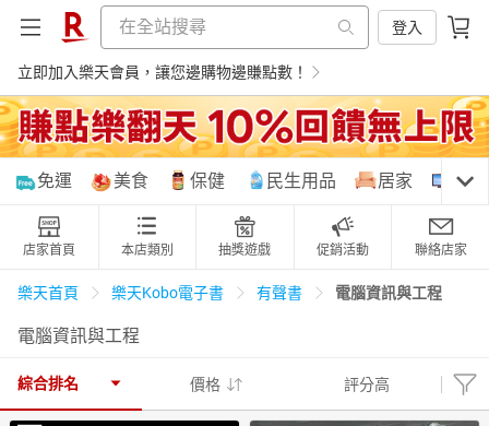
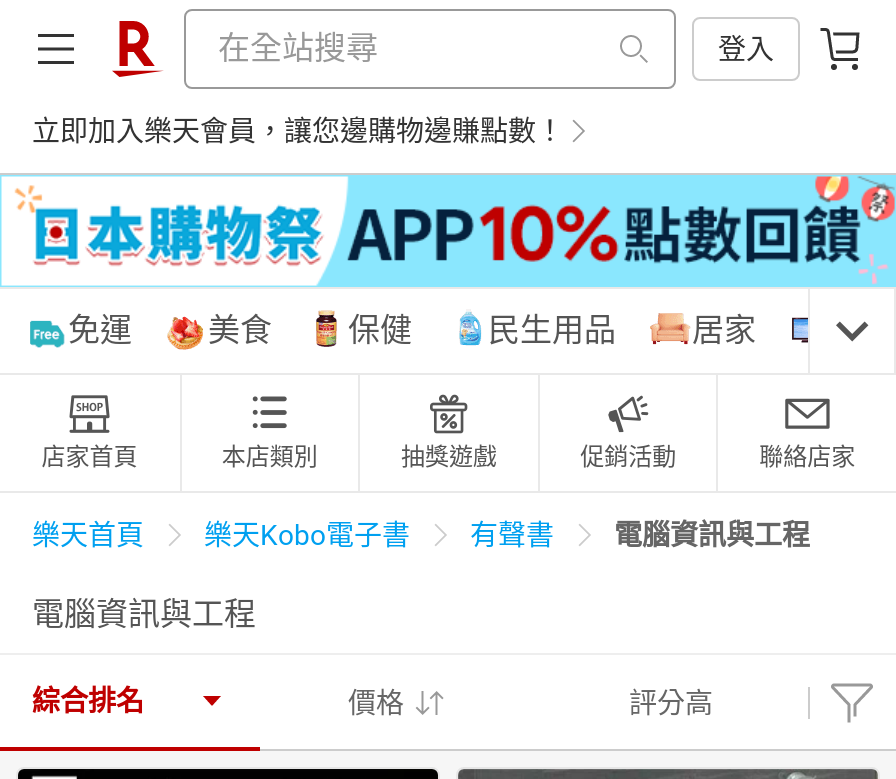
- [image]
+ [image]
